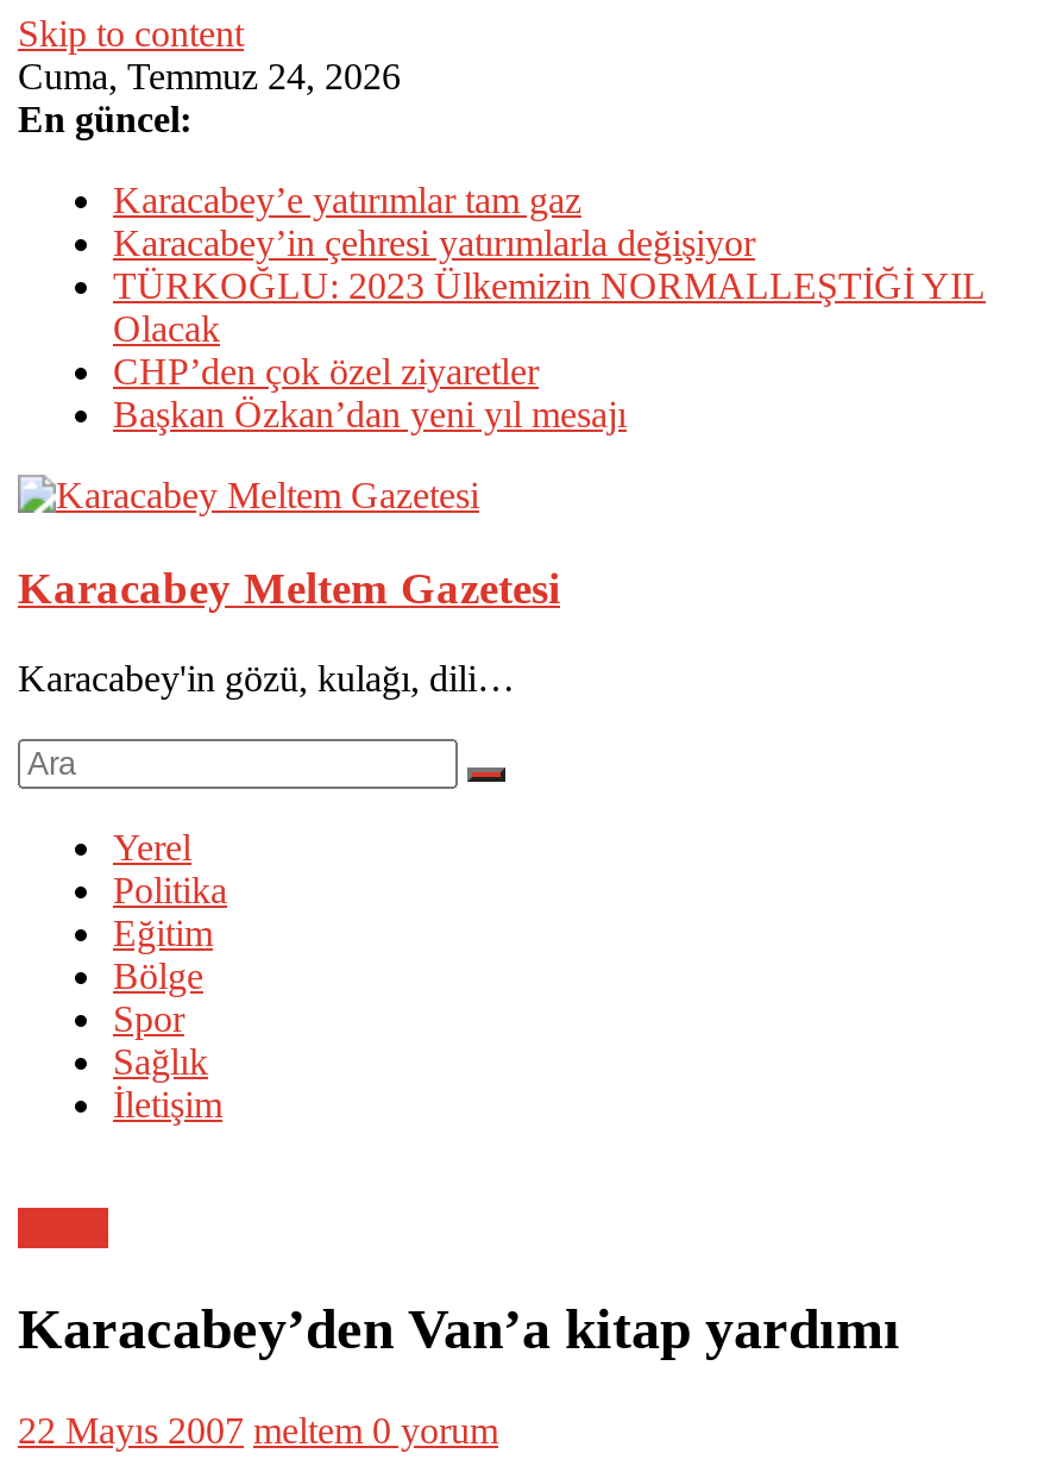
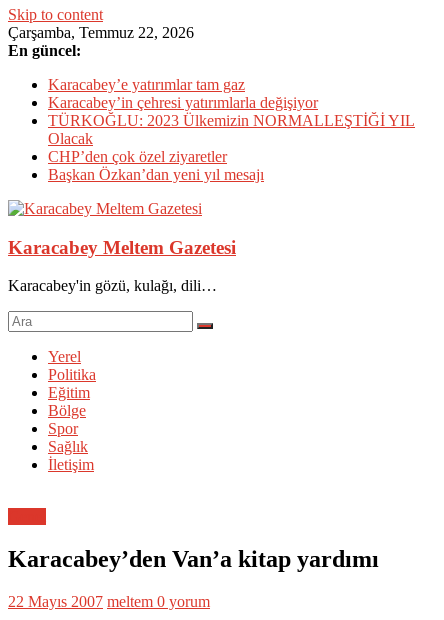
- Cuma, Temmuz 24, 2026
+ Çarşamba, Temmuz 22, 2026
